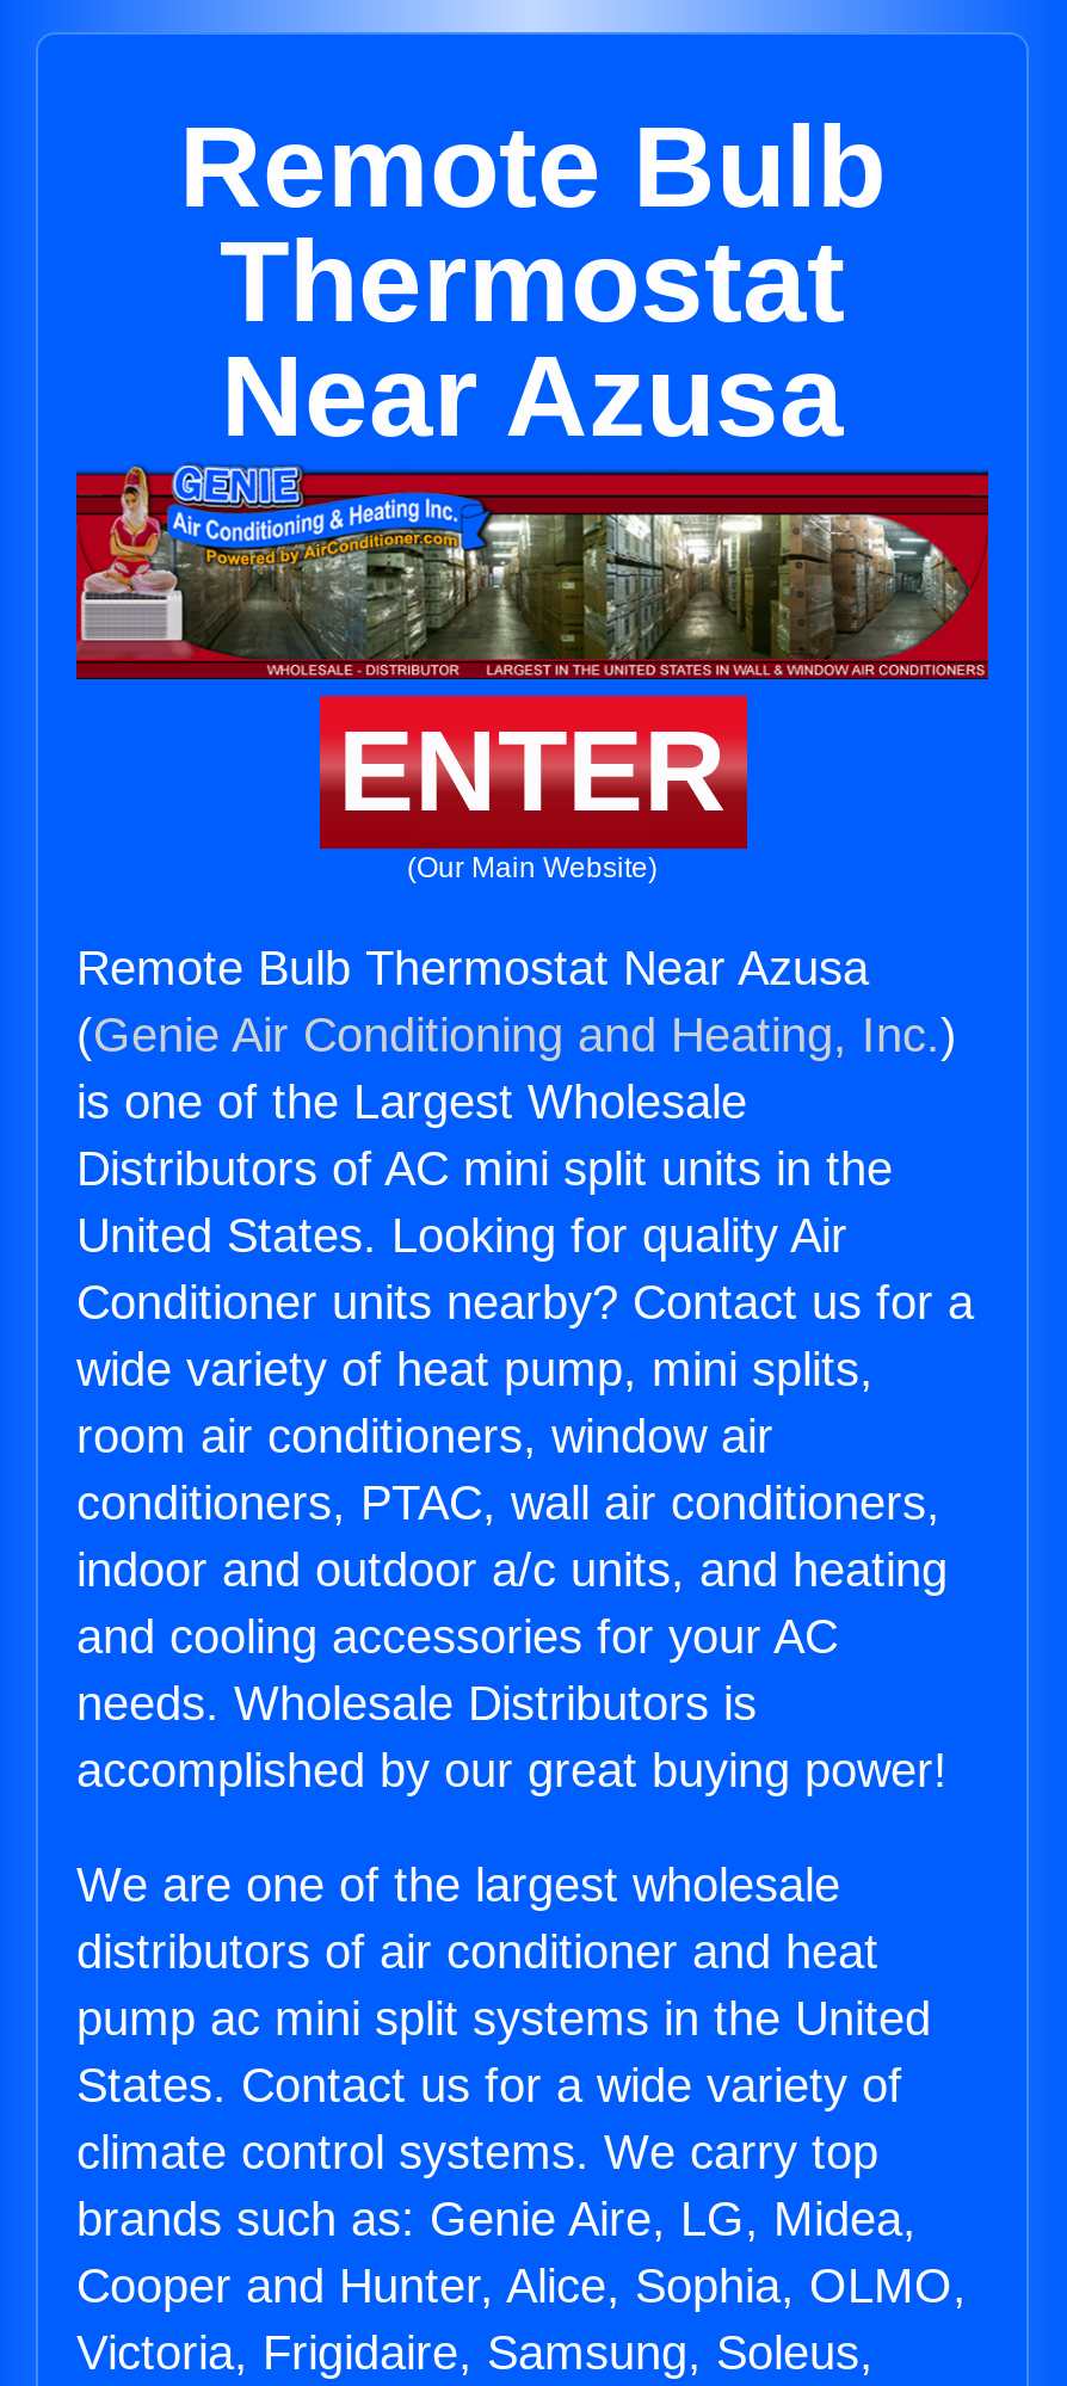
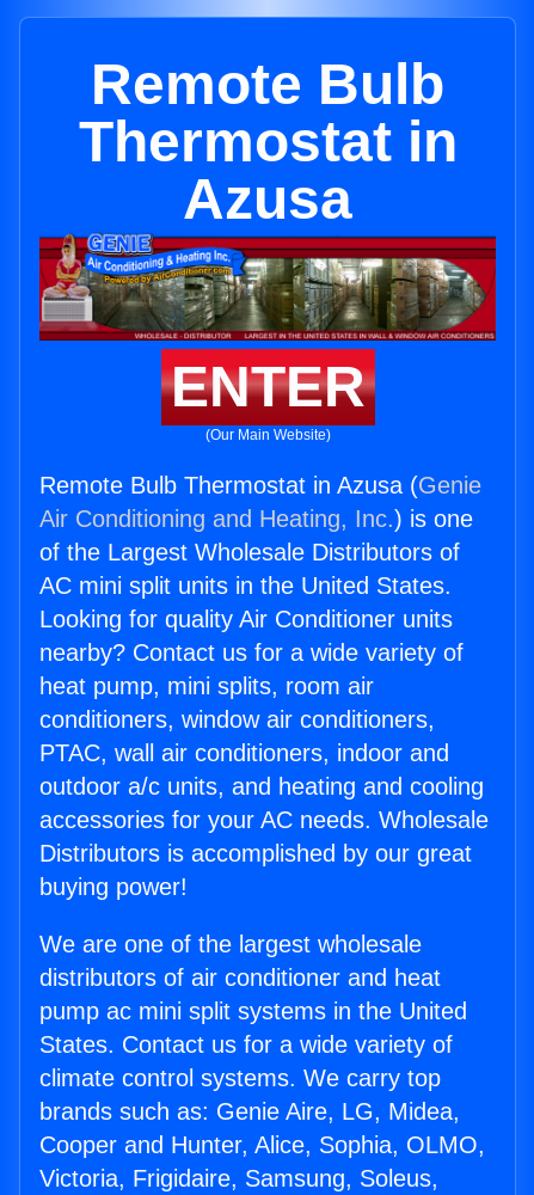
- Thermostat
- Near Azusa
+ Thermostat in
+ Azusa

- Remote Bulb Thermostat Near Azusa
- (Genie Air Conditioning and Heating, Inc.)
- is one of the Largest Wholesale
- Distributors of AC mini split units in the
- United States. Looking for quality Air
- Conditioner units nearby? Contact us for a
- wide variety of heat pump, mini splits,
- room air conditioners, window air
- conditioners, PTAC, wall air conditioners,
- indoor and outdoor a/c units, and heating
- and cooling accessories for your AC
- needs. Wholesale Distributors is
- accomplished by our great buying power!
+ Remote Bulb Thermostat in Azusa (Genie
+ Air Conditioning and Heating, Inc.) is one
+ of the Largest Wholesale Distributors of
+ AC mini split units in the United States.
+ Looking for quality Air Conditioner units
+ nearby? Contact us for a wide variety of
+ heat pump, mini splits, room air
+ conditioners, window air conditioners,
+ PTAC, wall air conditioners, indoor and
+ outdoor a/c units, and heating and cooling
+ accessories for your AC needs. Wholesale
+ Distributors is accomplished by our great
+ buying power!
